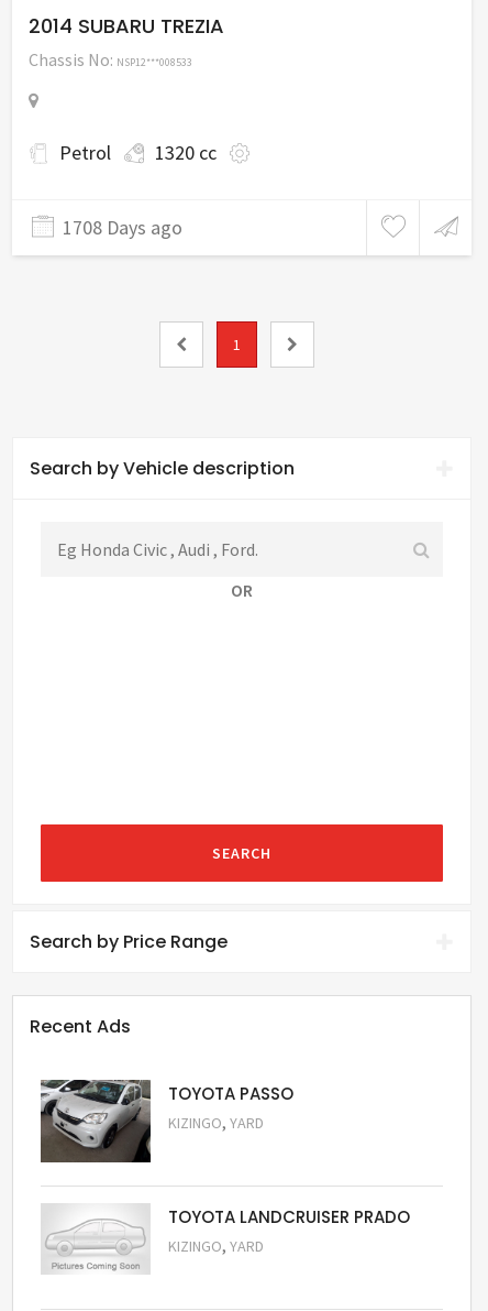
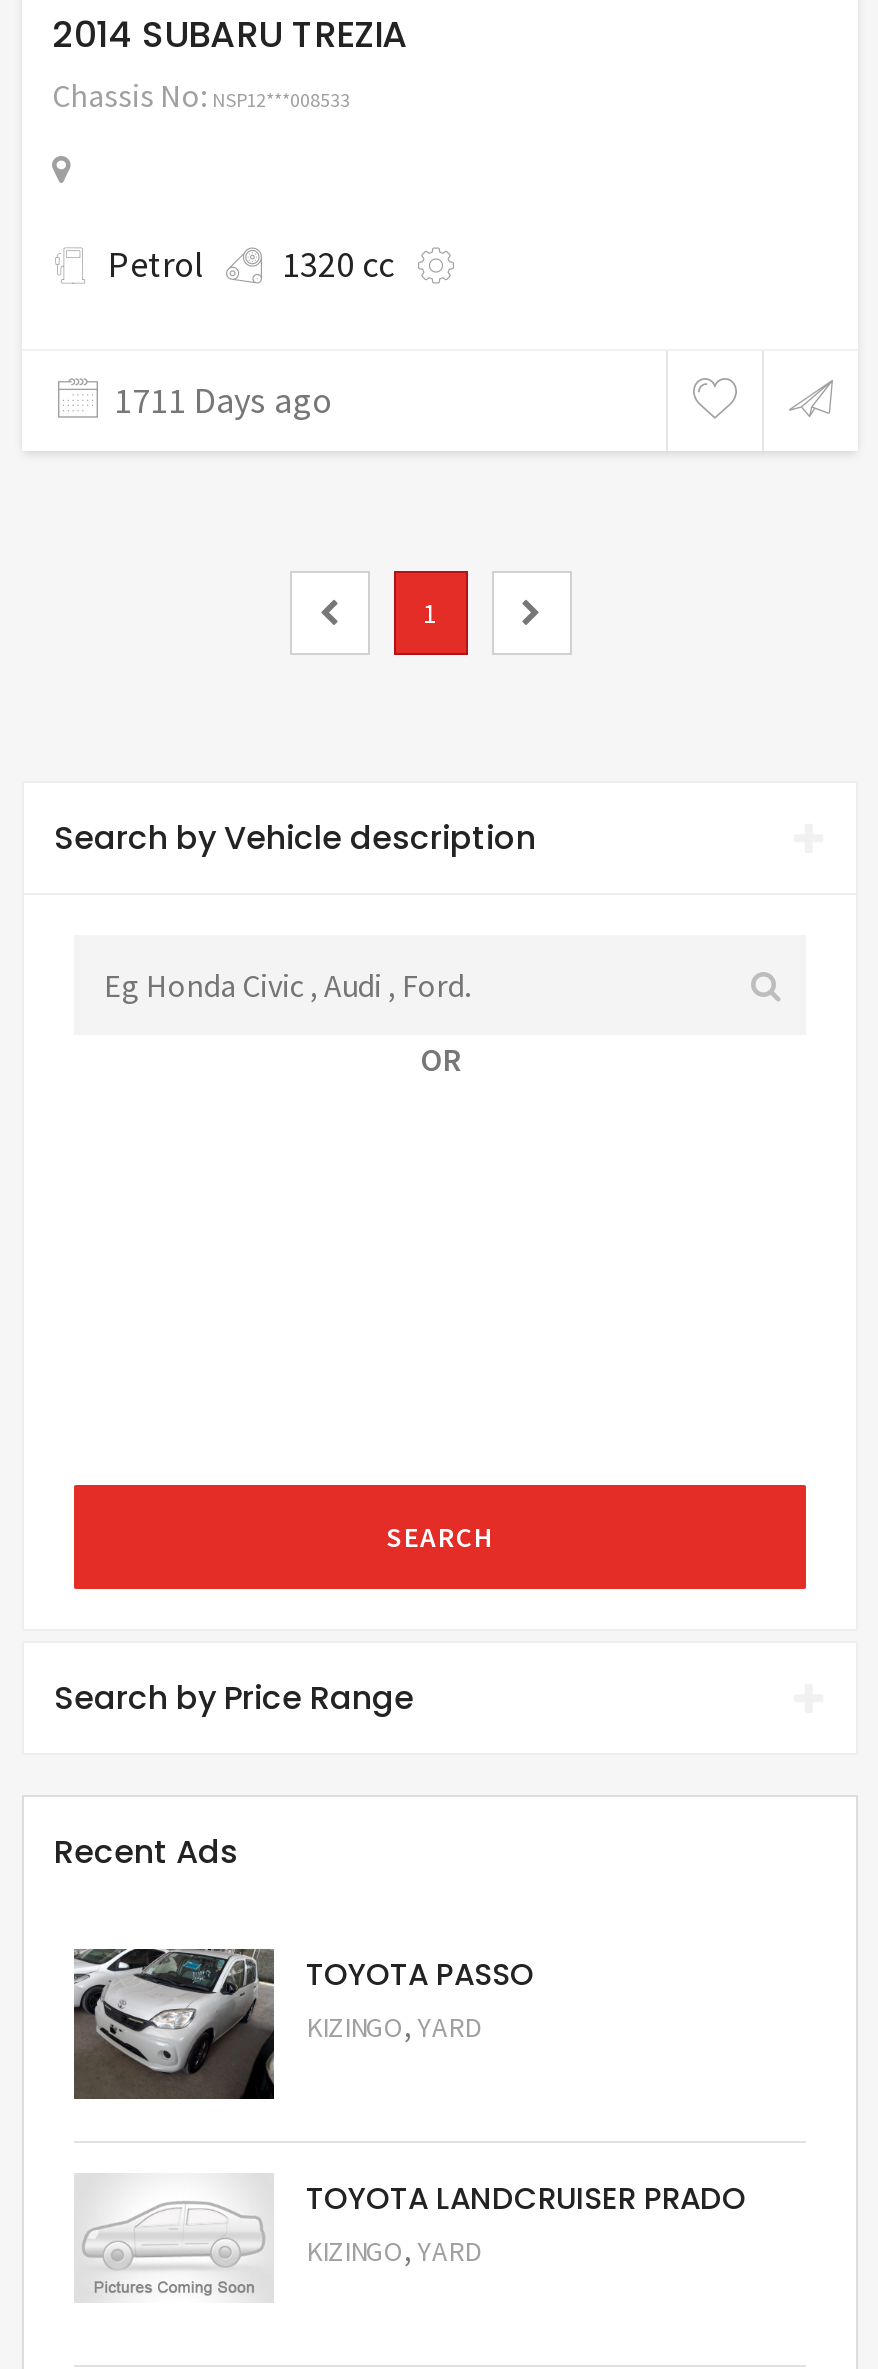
- 1708 Days ago
+ 1711 Days ago
